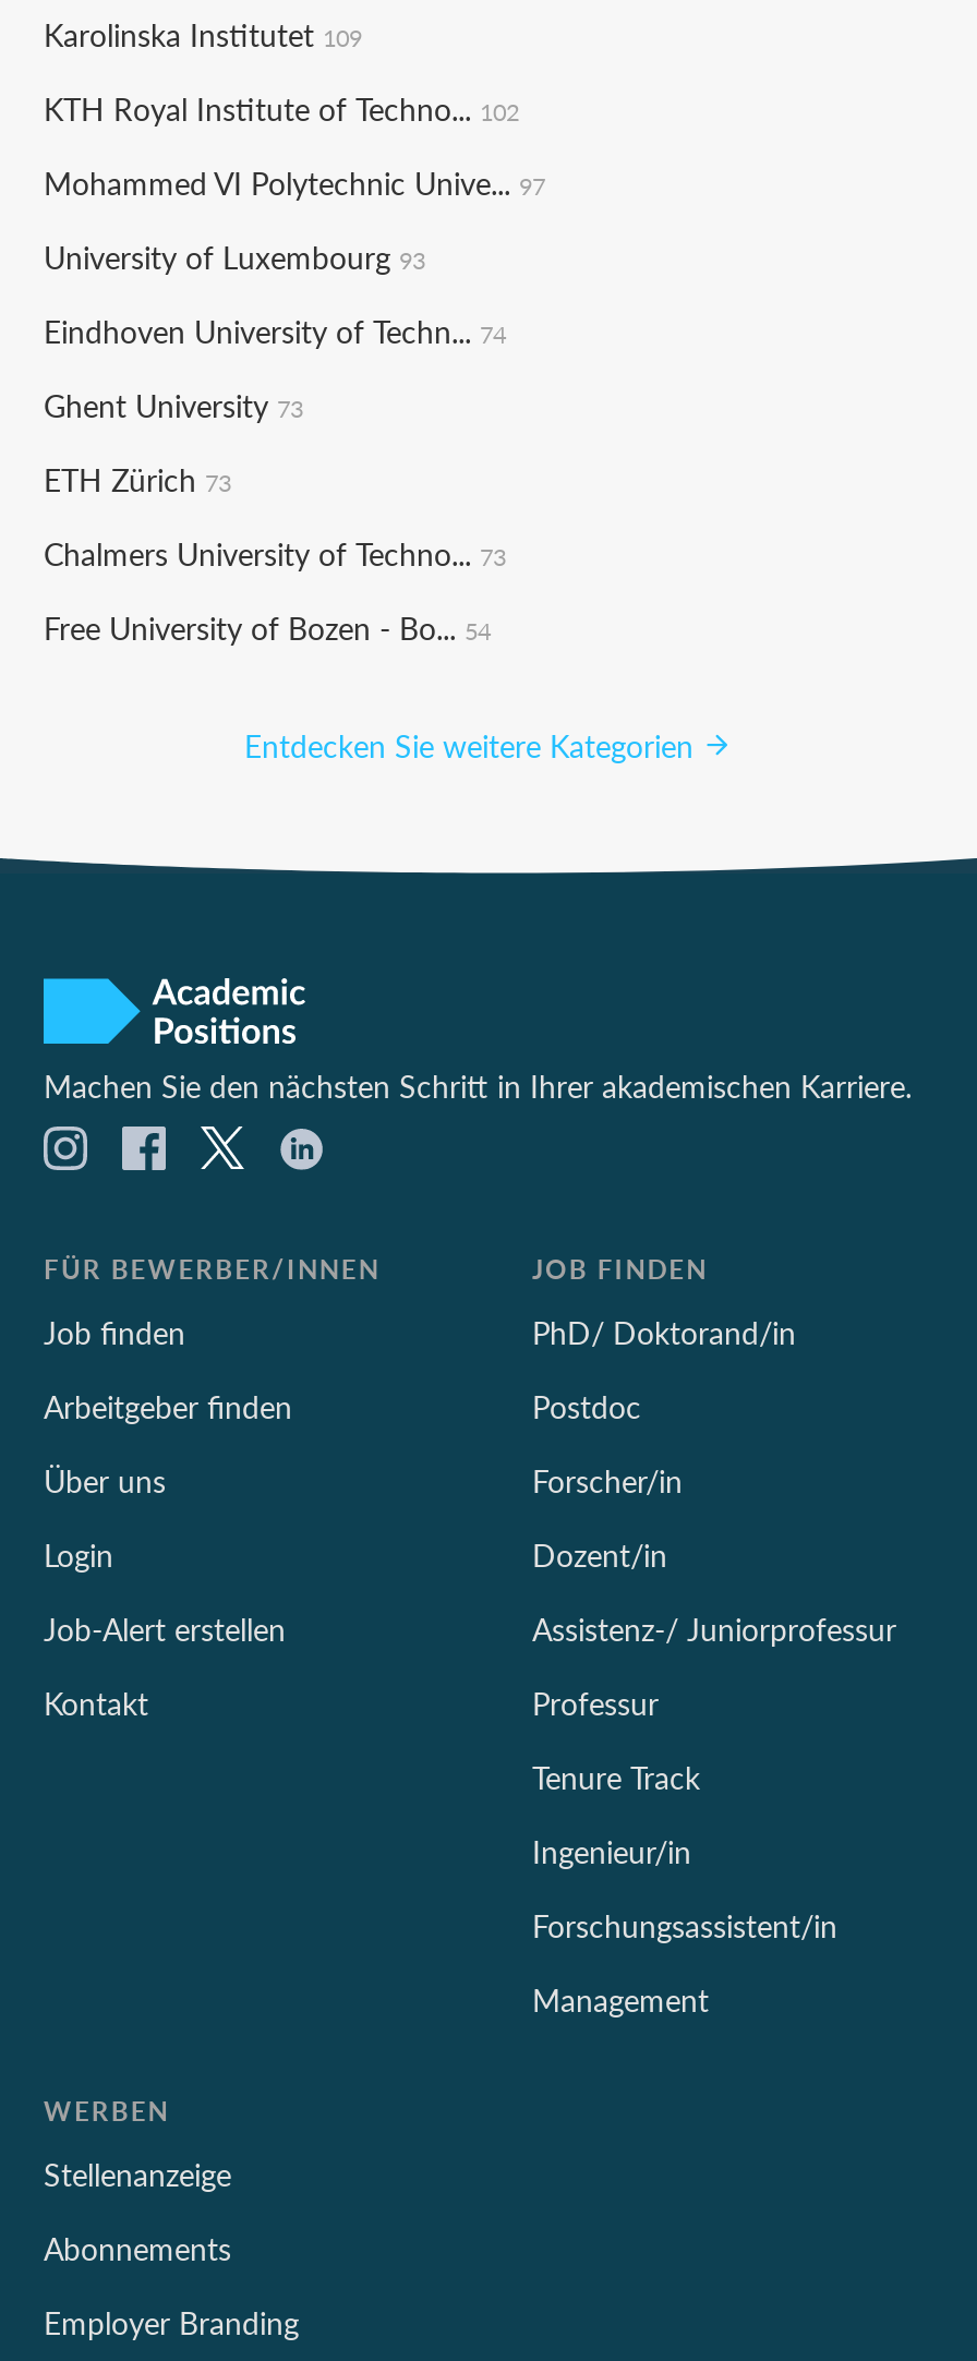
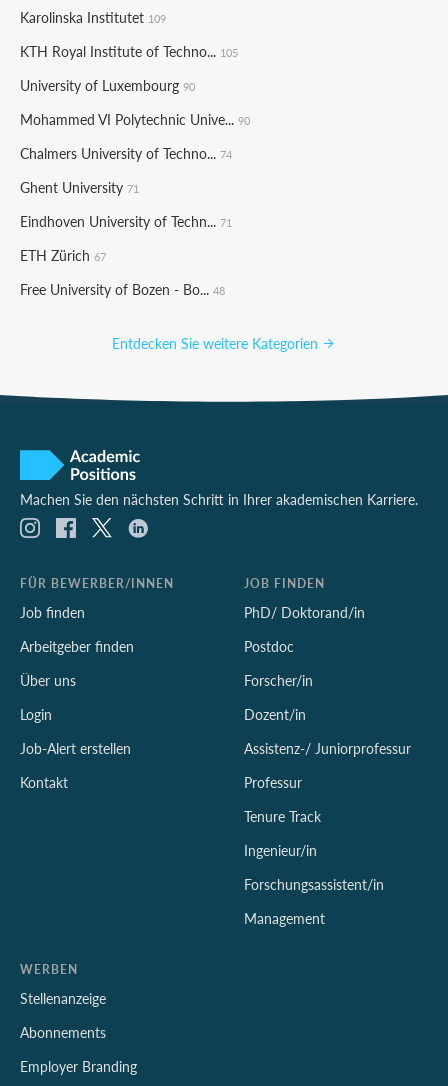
- KTH Royal Institute of Techno... 102
+ KTH Royal Institute of Techno... 105

- Mohammed VI Polytechnic Unive... 97
+ University of Luxembourg 90

- University of Luxembourg 93
+ Mohammed VI Polytechnic Unive... 90

- Eindhoven University of Techn... 74
+ Chalmers University of Techno... 74

- Ghent University 73
+ Ghent University 71

- ETH Zürich 73
+ Eindhoven University of Techn... 71

- Chalmers University of Techno... 73
+ ETH Zürich 67

- Free University of Bozen - Bo... 54
+ Free University of Bozen - Bo... 48
